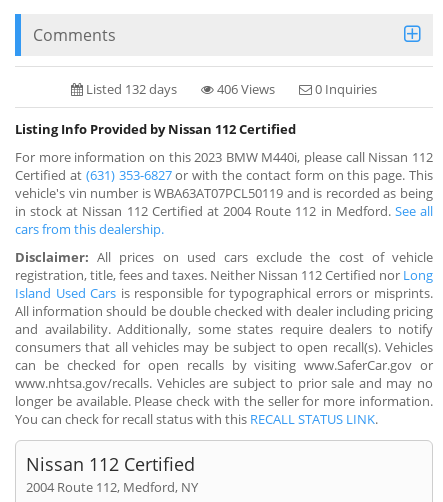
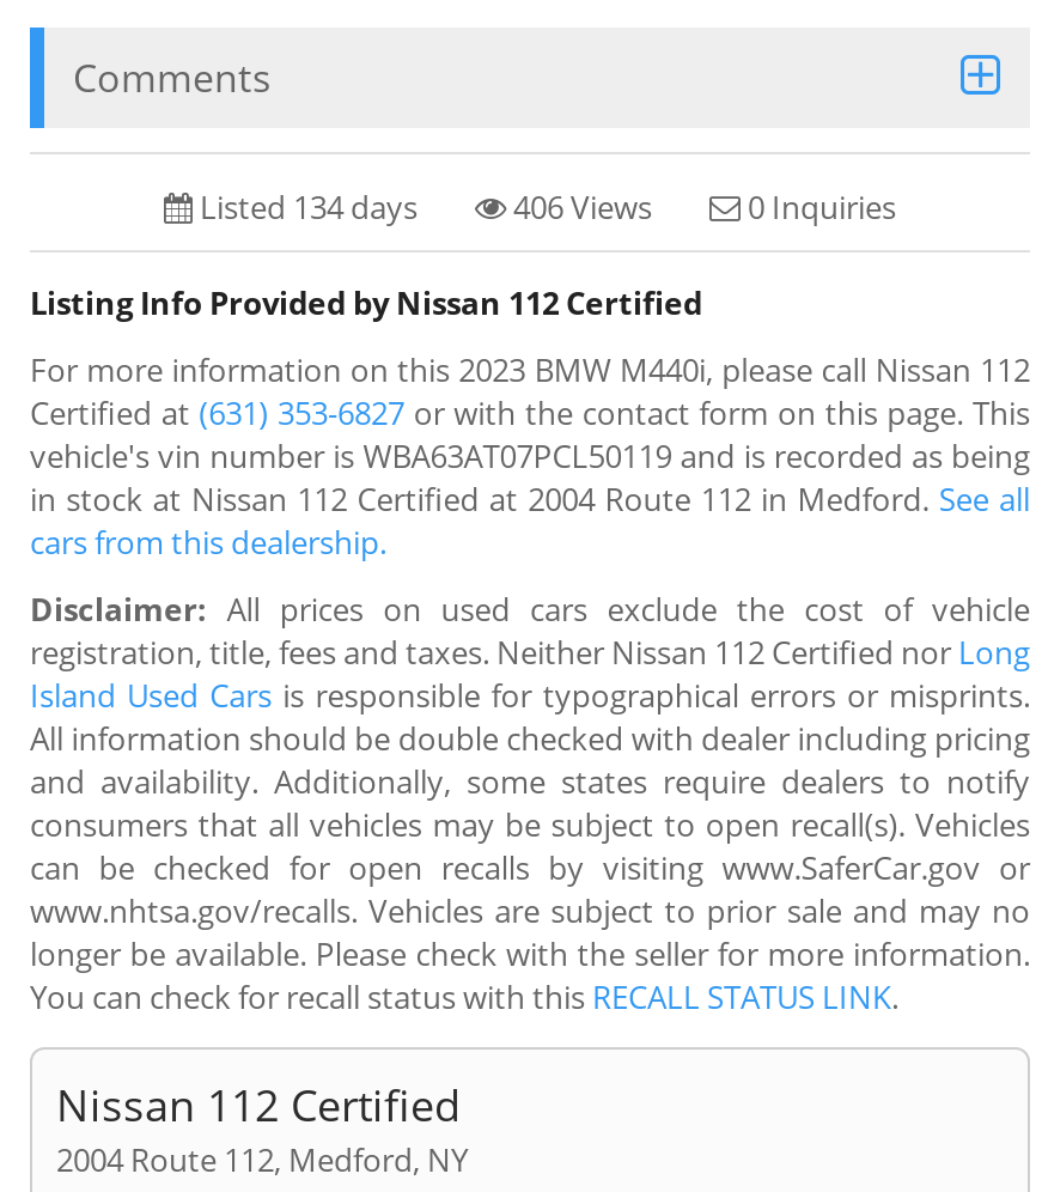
- Listed 132 days
+ Listed 134 days
